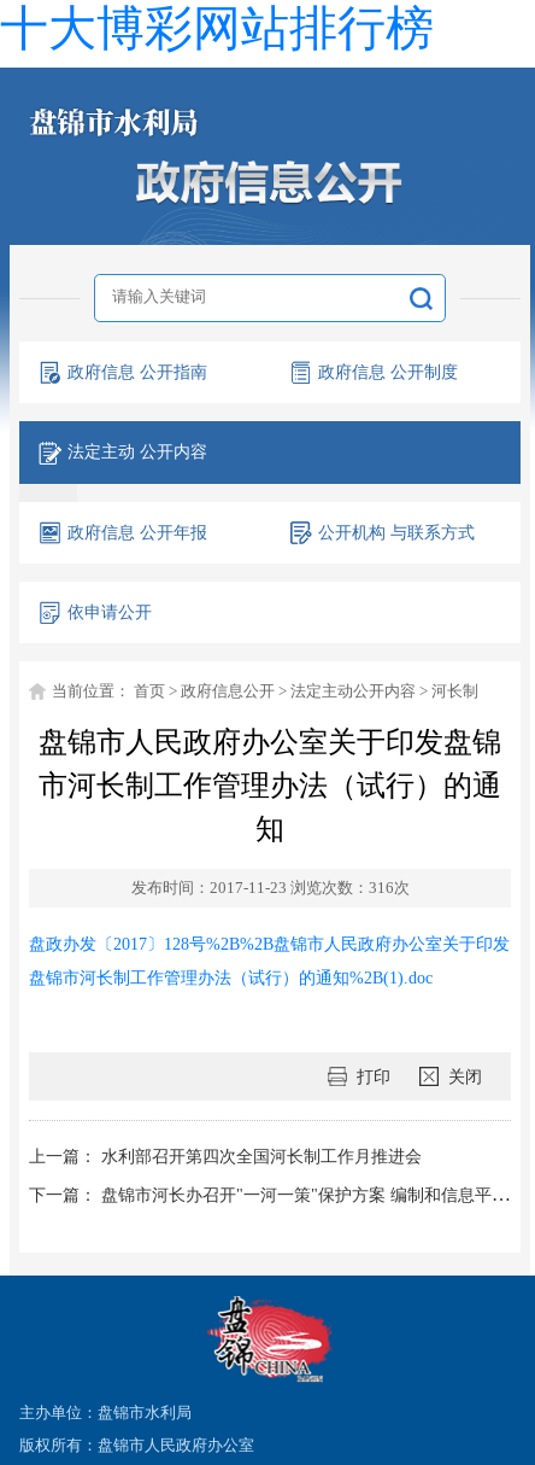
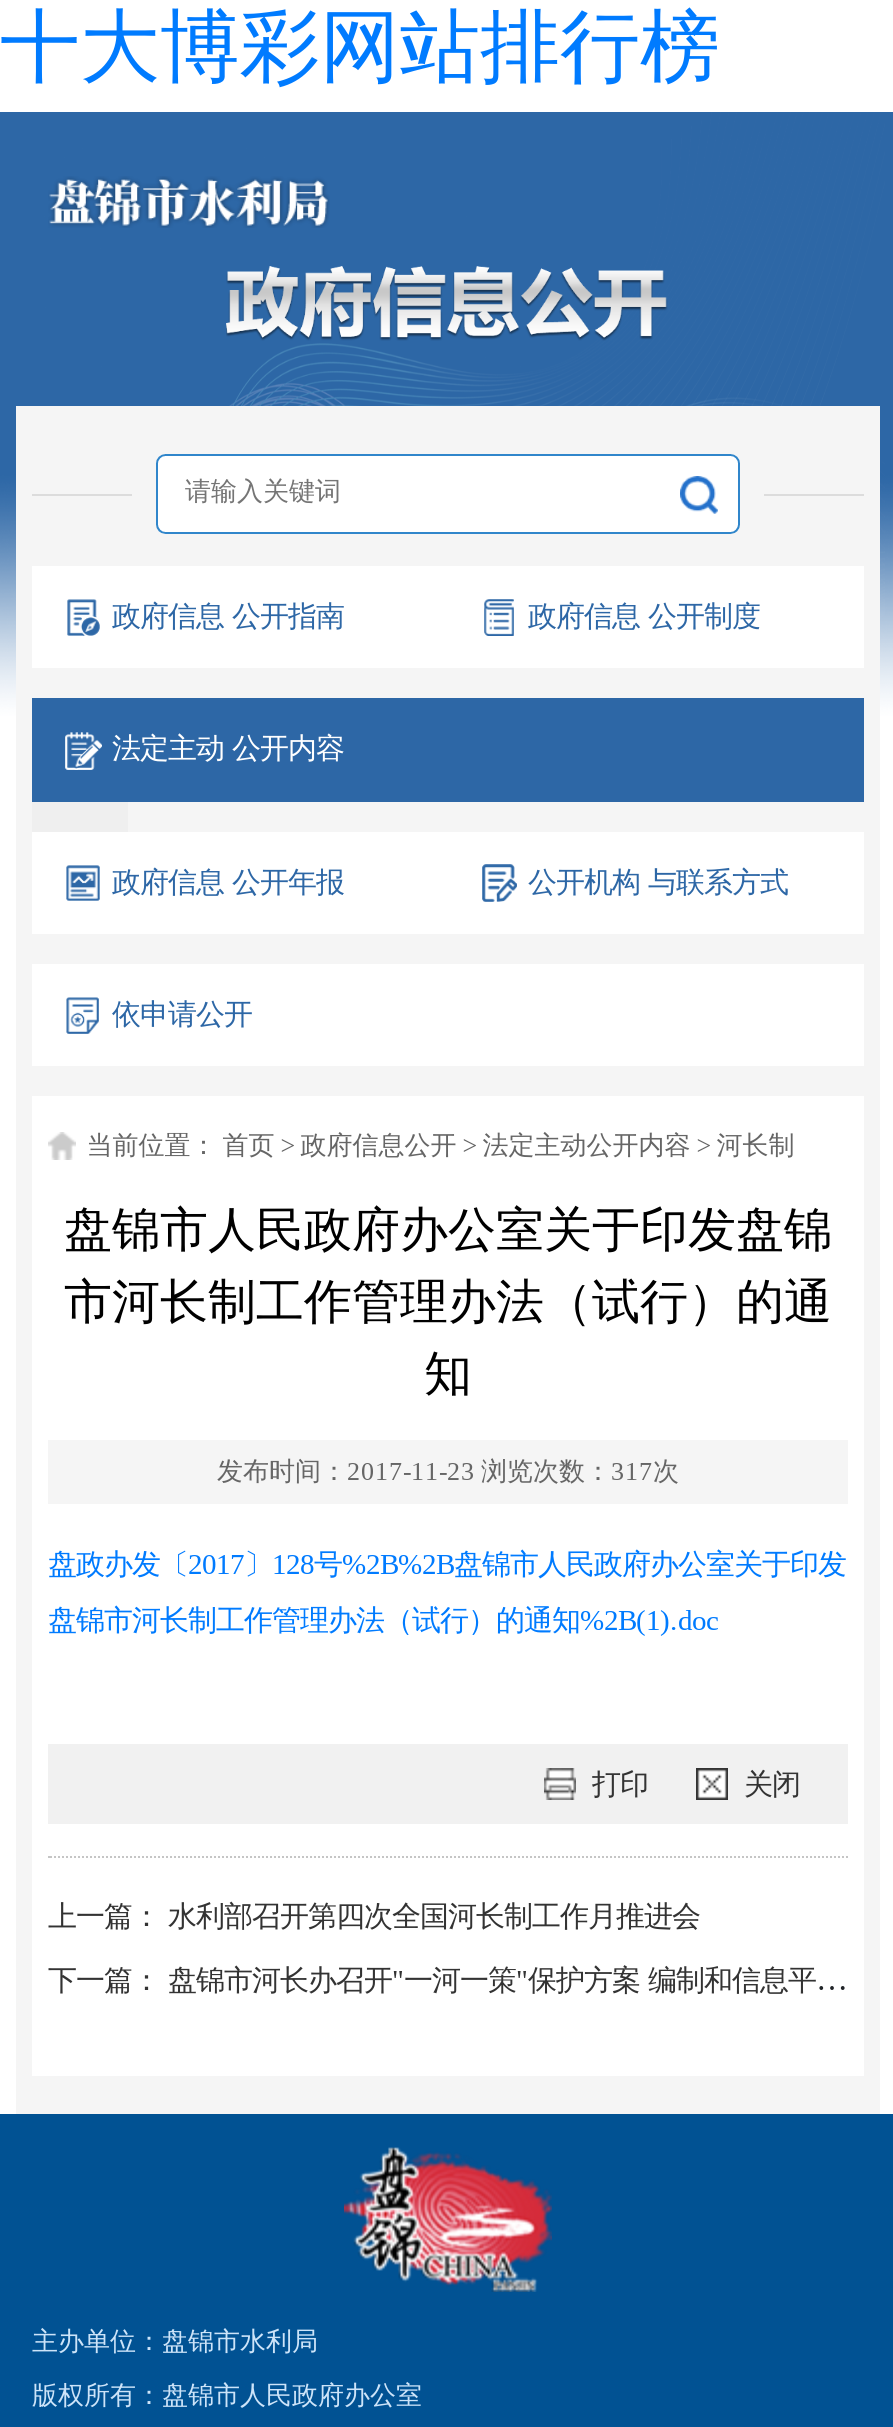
- 发布时间：2017-11-23 浏览次数：316次
+ 发布时间：2017-11-23 浏览次数：317次
